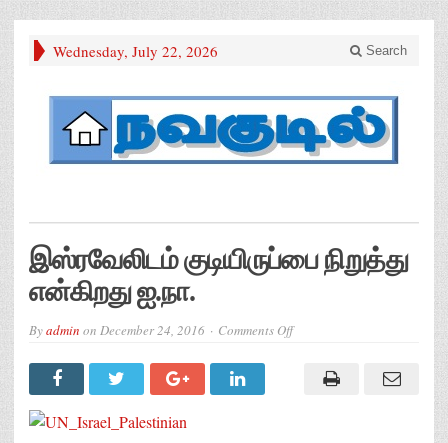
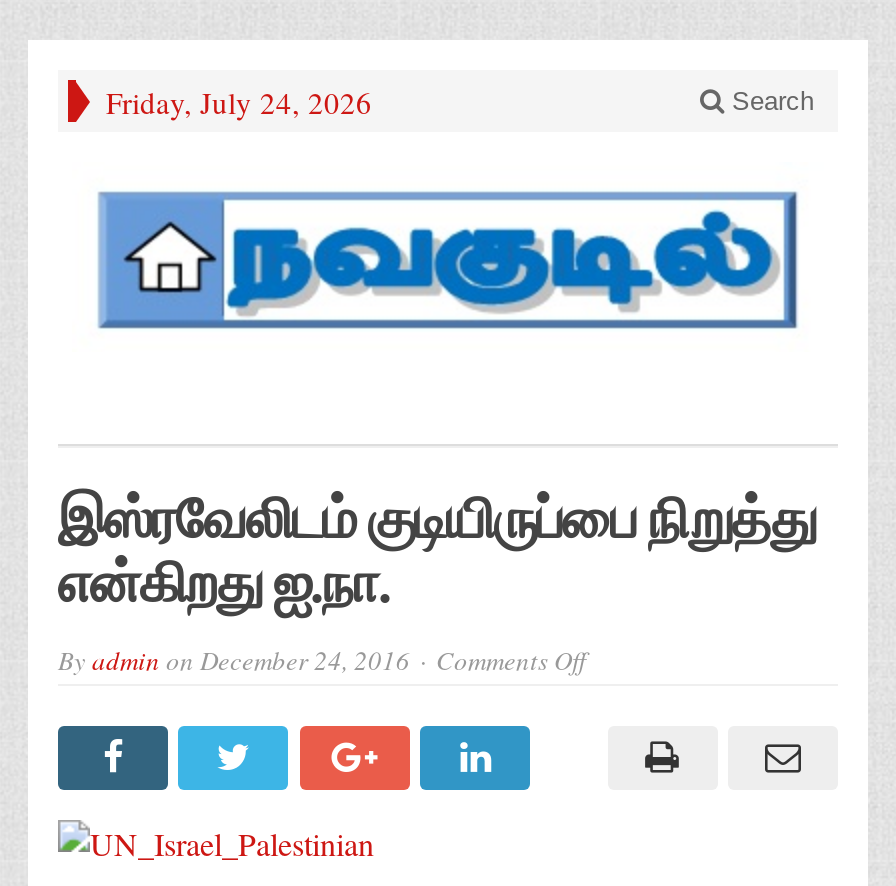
- Wednesday, July 22, 2026
+ Friday, July 24, 2026
